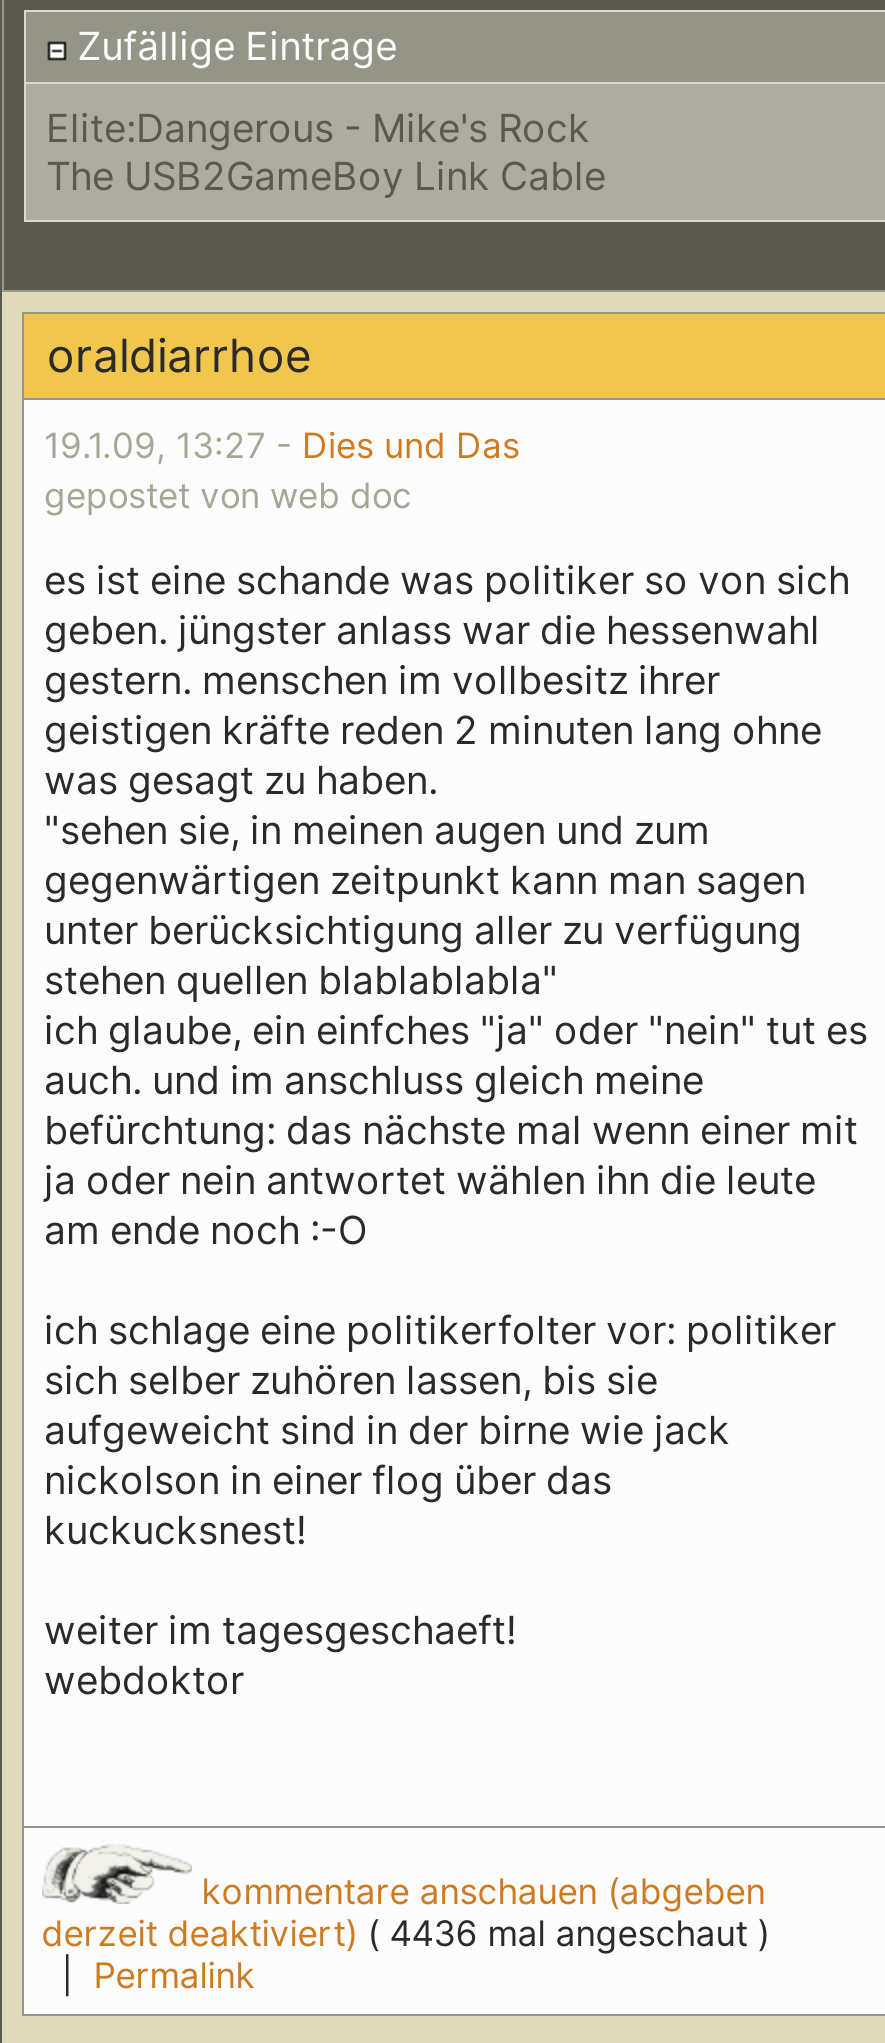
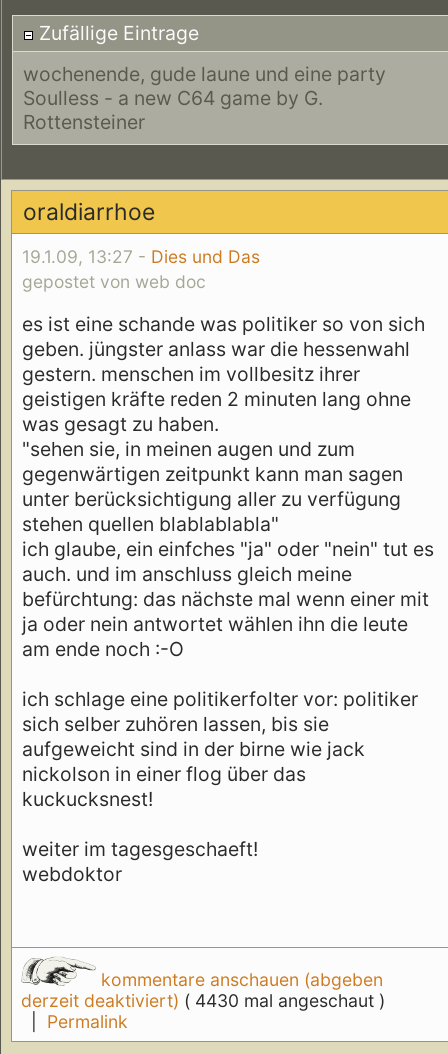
- Elite:Dangerous - Mike's Rock
- The USB2GameBoy Link Cable
+ wochenende, gude laune und eine party
+ Soulless - a new C64 game by G.
+ Rottensteiner

- derzeit deaktiviert) ( 4436 mal angeschaut )
+ derzeit deaktiviert) ( 4430 mal angeschaut )
